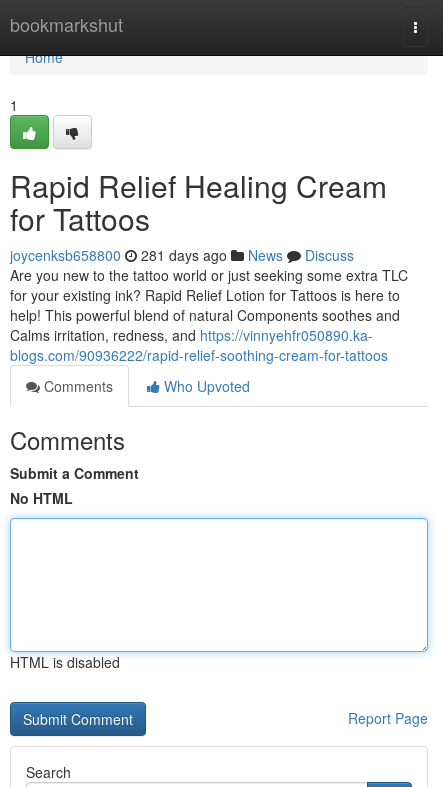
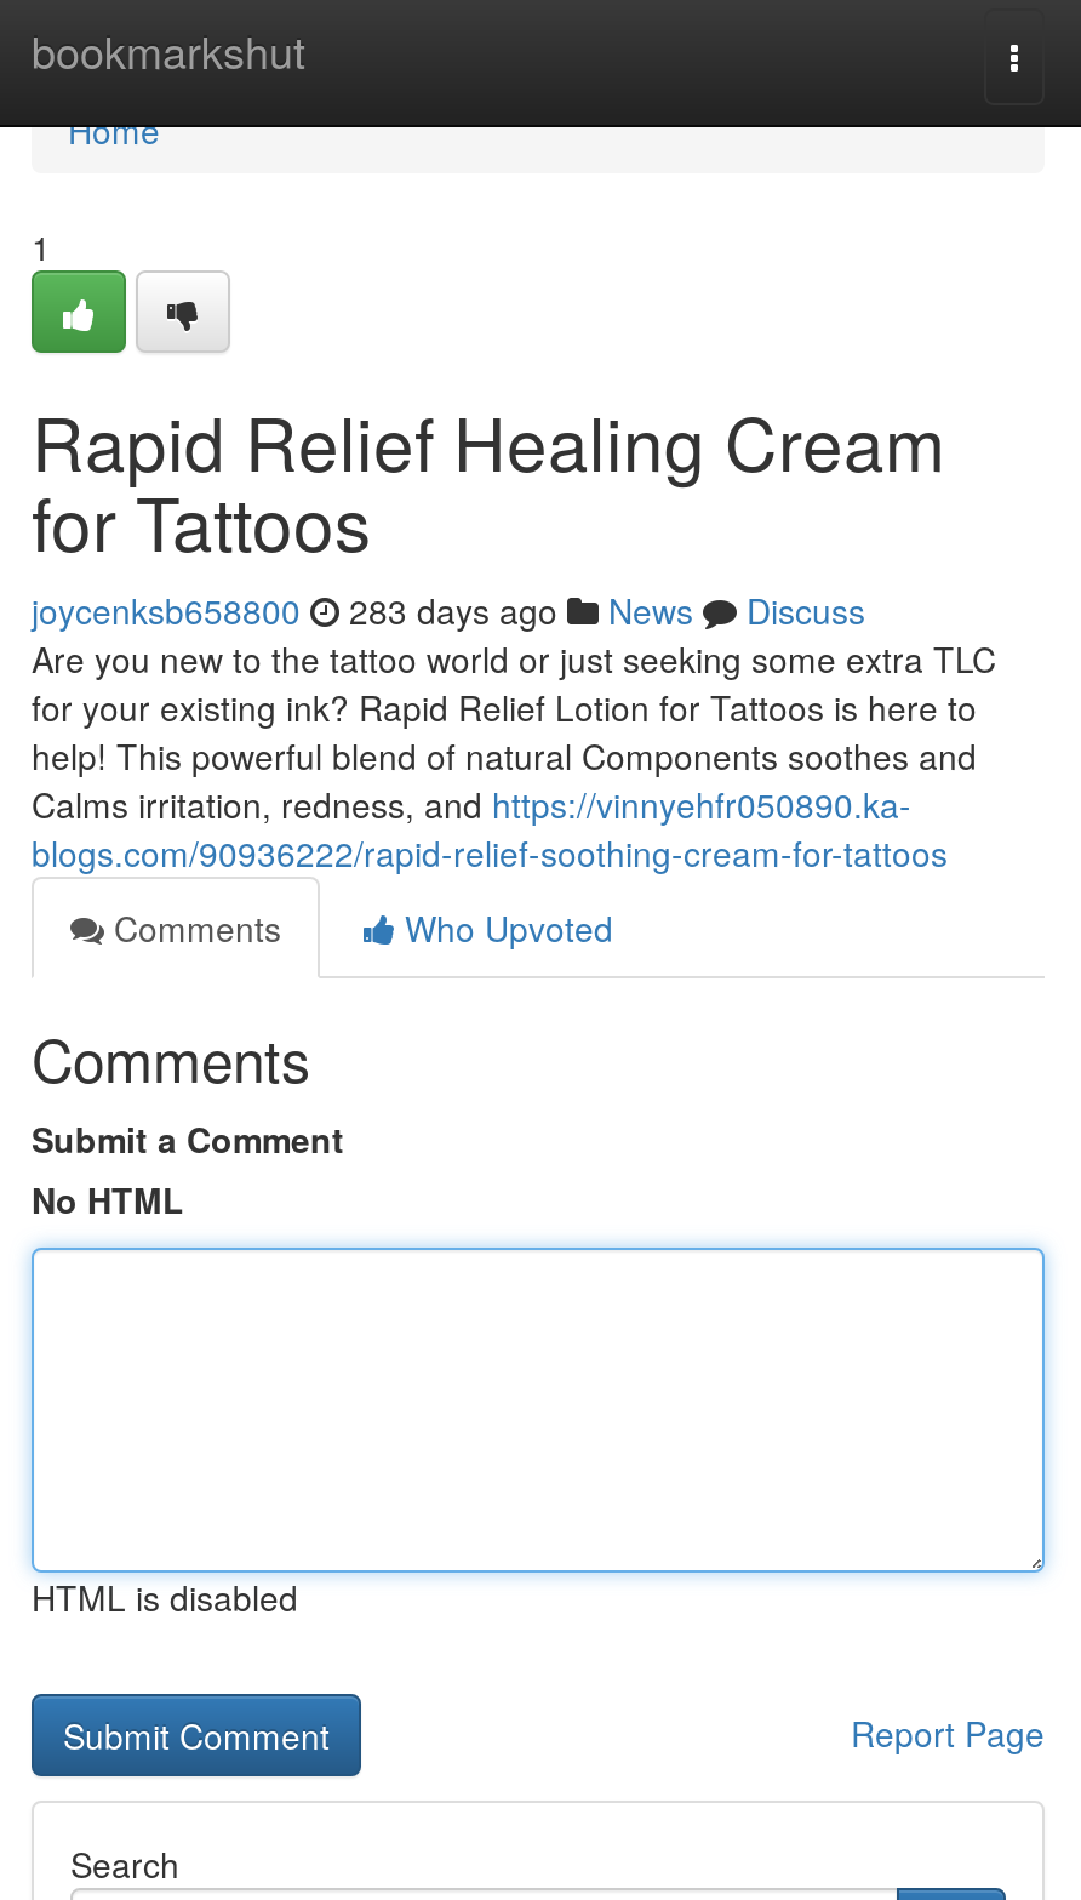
- joycenksb658800 281 days ago News Discuss
+ joycenksb658800 283 days ago News Discuss
